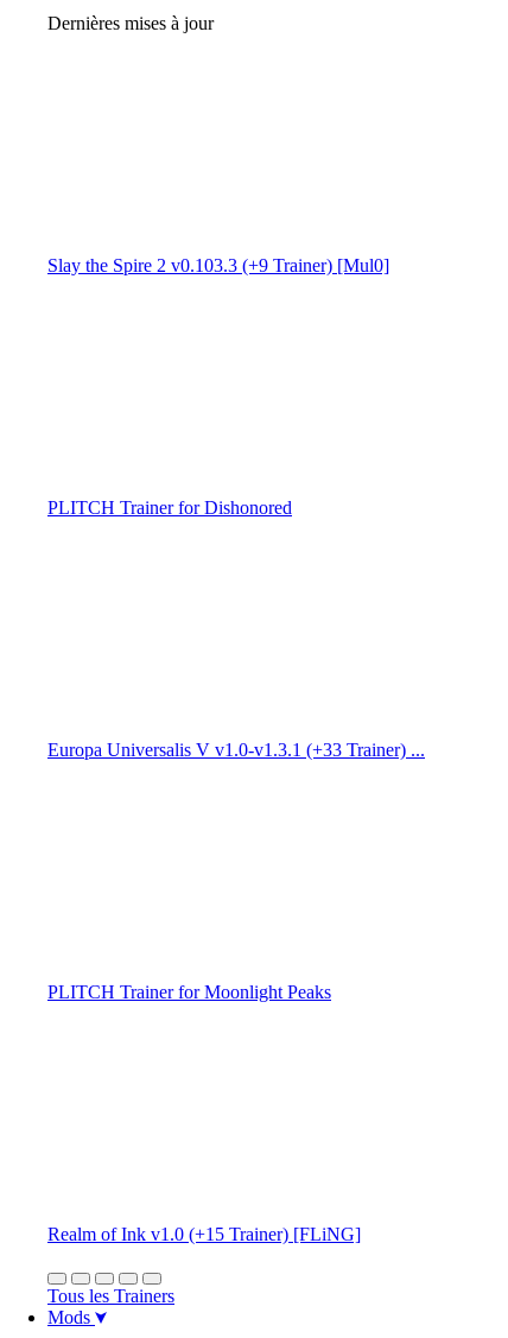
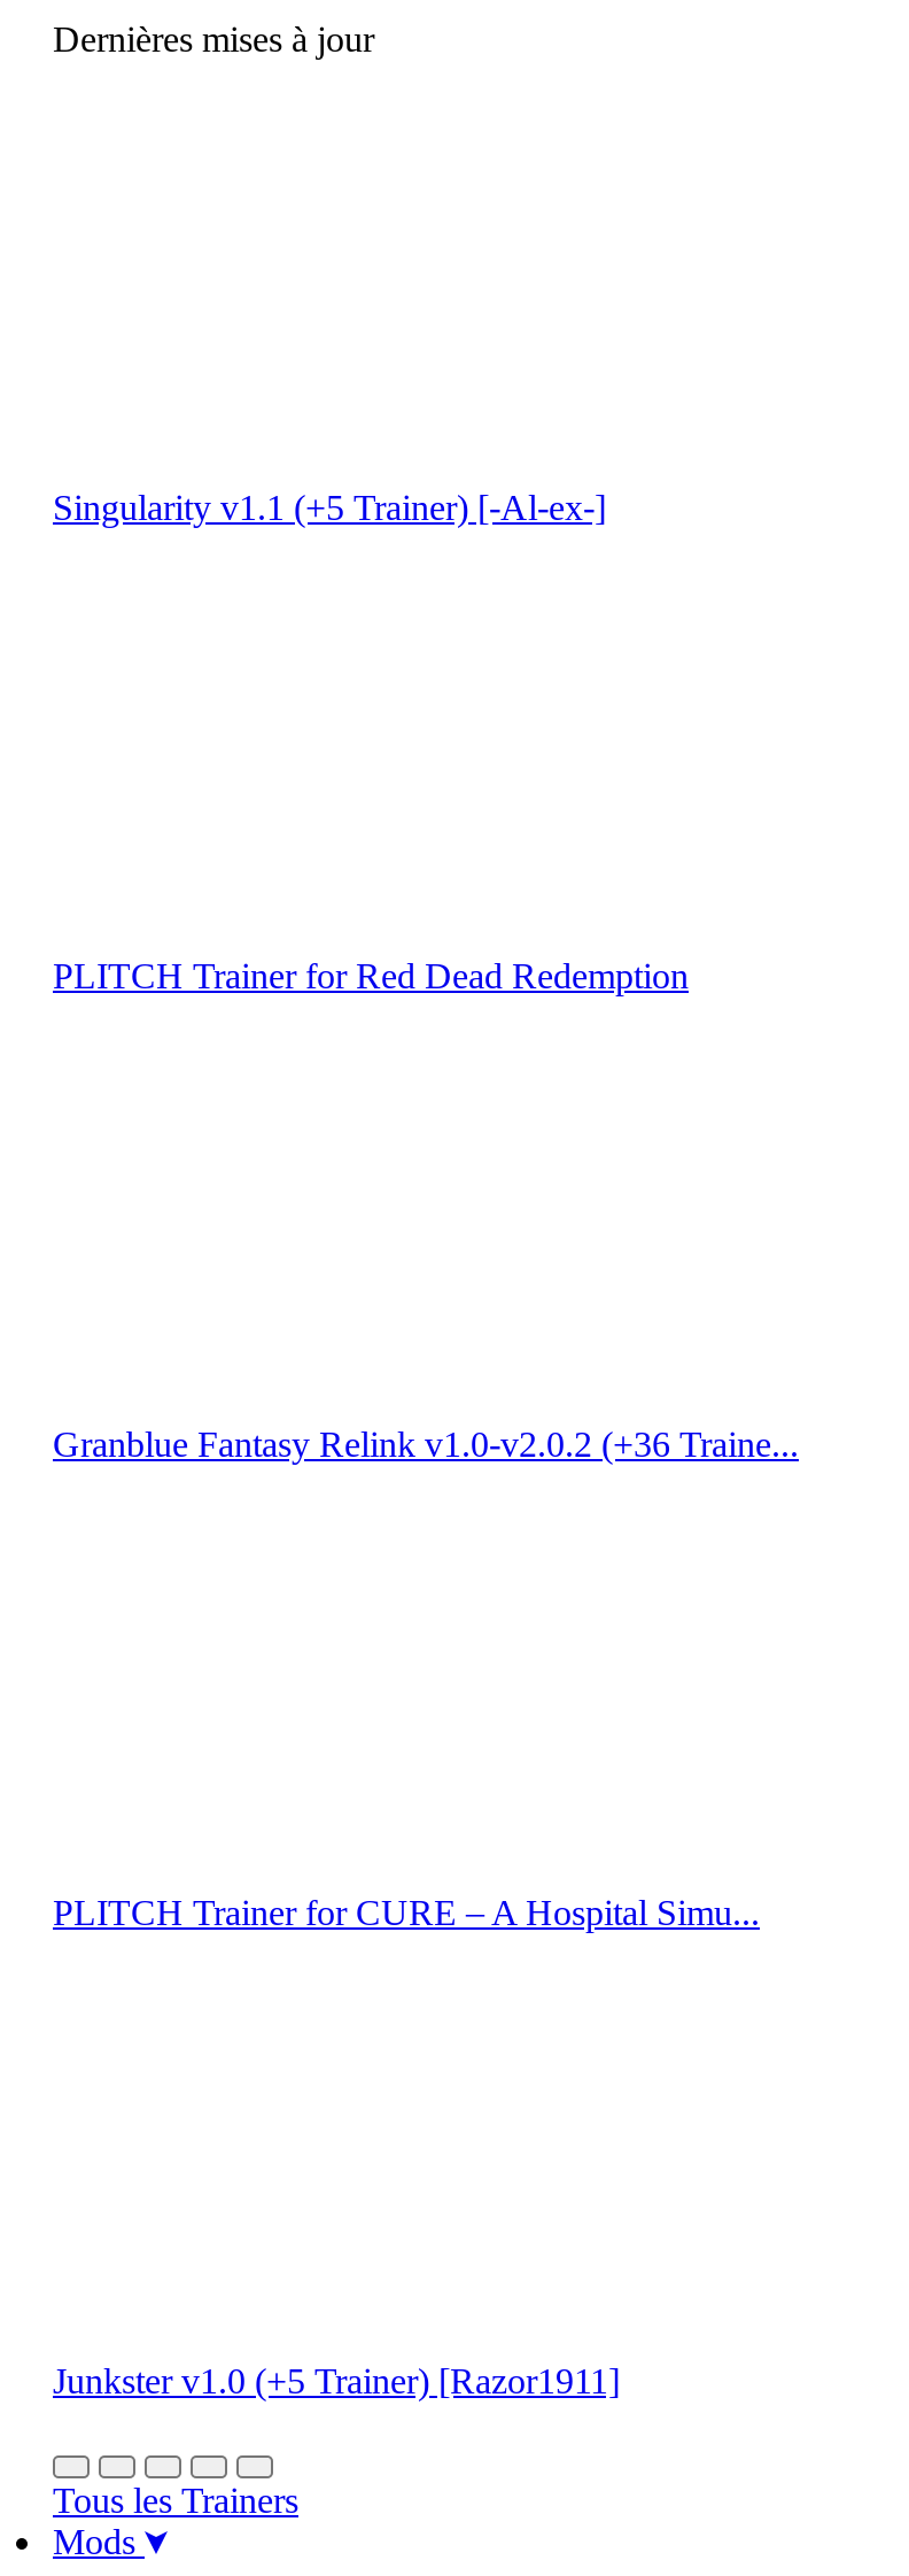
- Slay the Spire 2 v0.103.3 (+9 Trainer) [Mul0]
+ Singularity v1.1 (+5 Trainer) [-Al-ex-]

- PLITCH Trainer for Dishonored
+ PLITCH Trainer for Red Dead Redemption

- Europa Universalis V v1.0-v1.3.1 (+33 Trainer) ...
+ Granblue Fantasy Relink v1.0-v2.0.2 (+36 Traine...

- PLITCH Trainer for Moonlight Peaks
+ PLITCH Trainer for CURE – A Hospital Simu...

- Realm of Ink v1.0 (+15 Trainer) [FLiNG]
+ Junkster v1.0 (+5 Trainer) [Razor1911]
